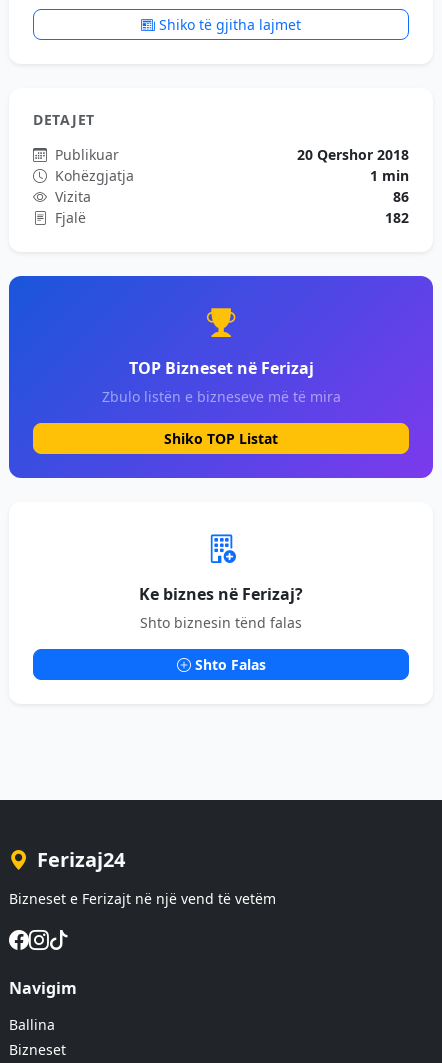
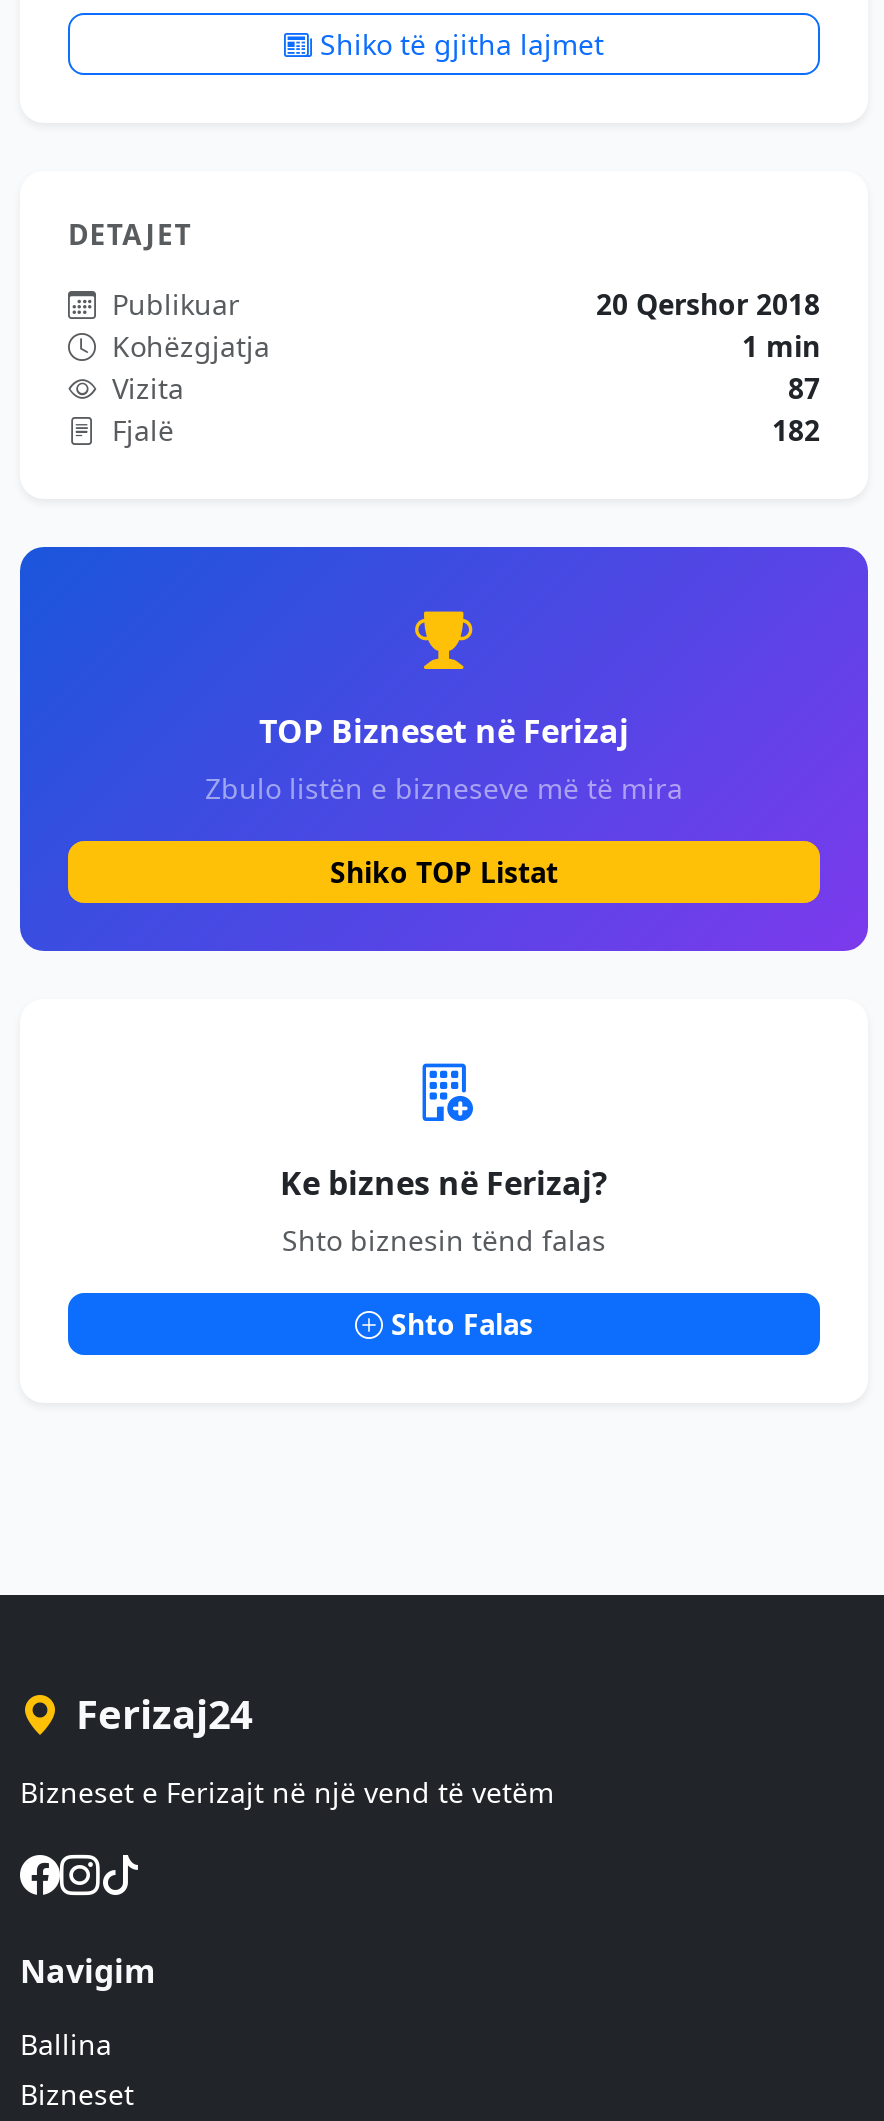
- 86
+ 87
